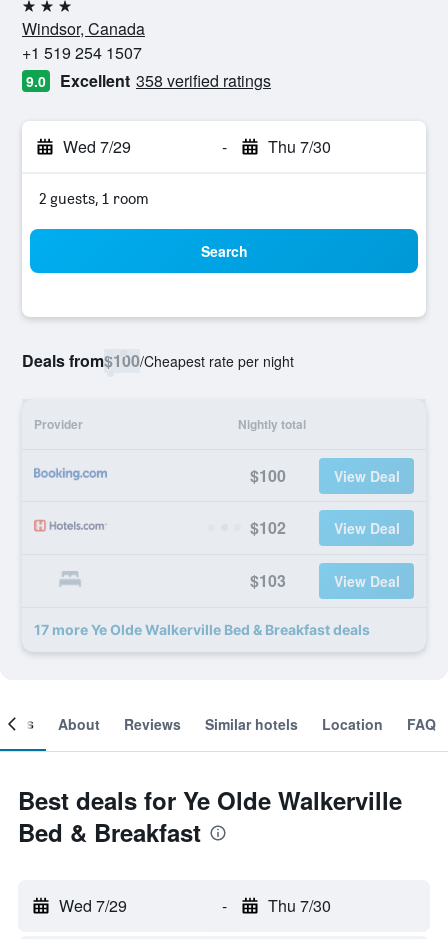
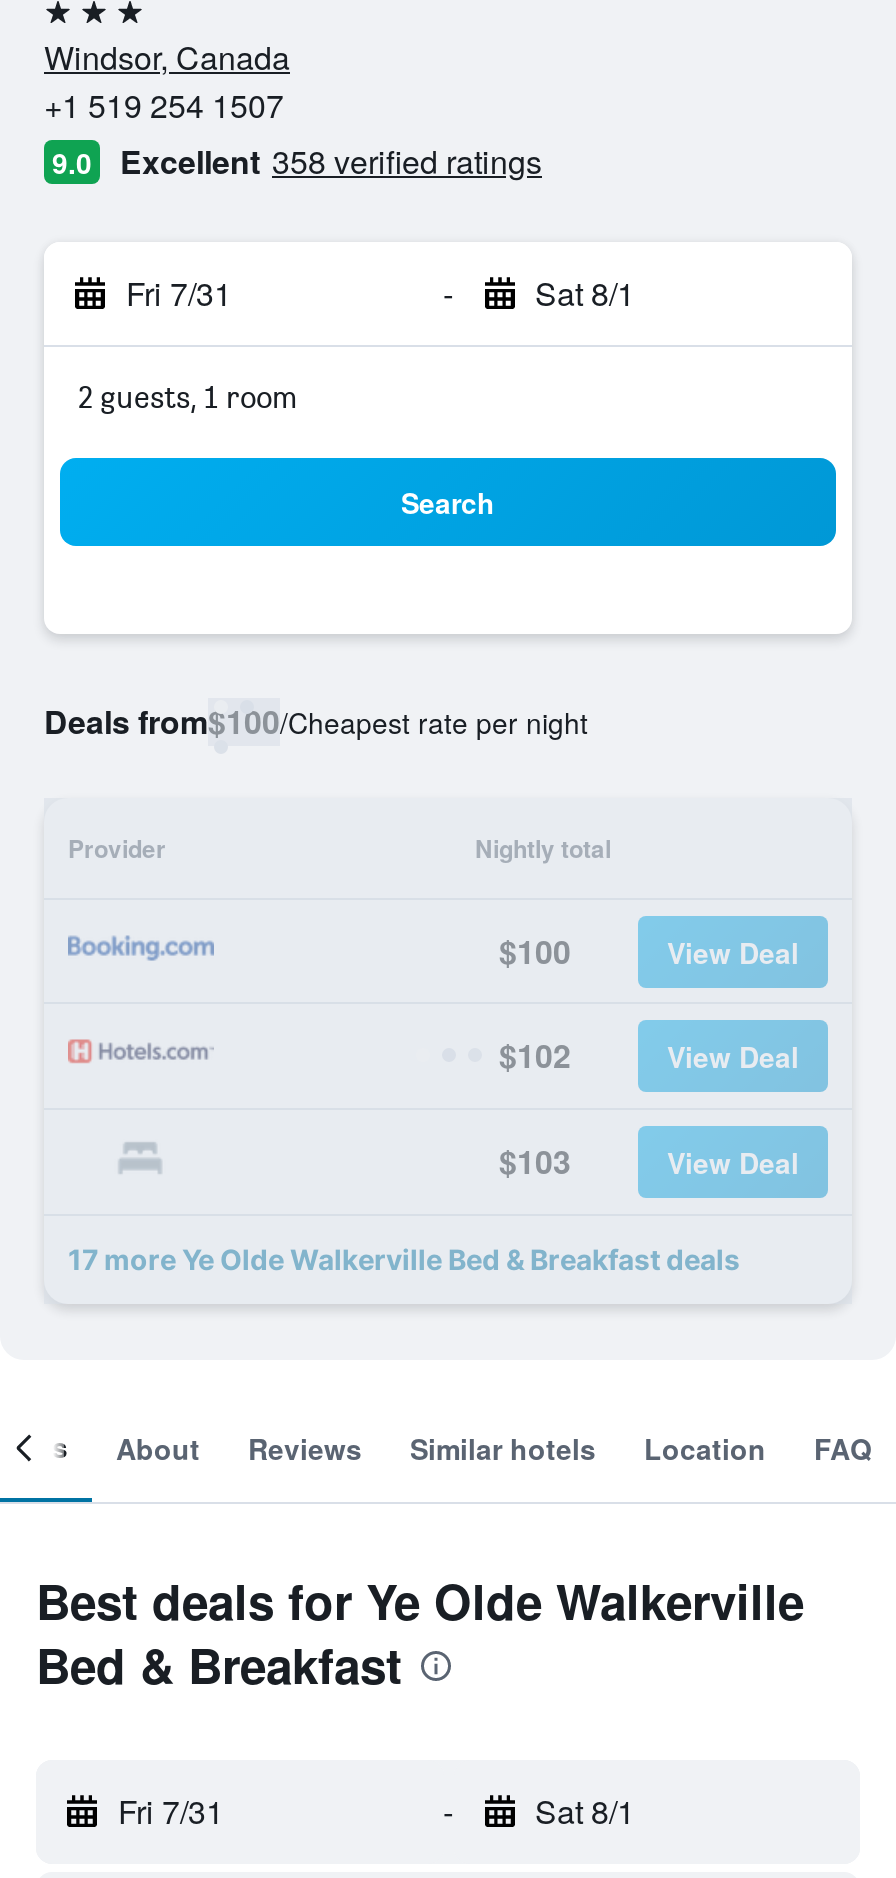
- Wed 7/29
+ Fri 7/31

- Thu 7/30
+ Sat 8/1

- Wed 7/29
+ Fri 7/31

- Thu 7/30
+ Sat 8/1
